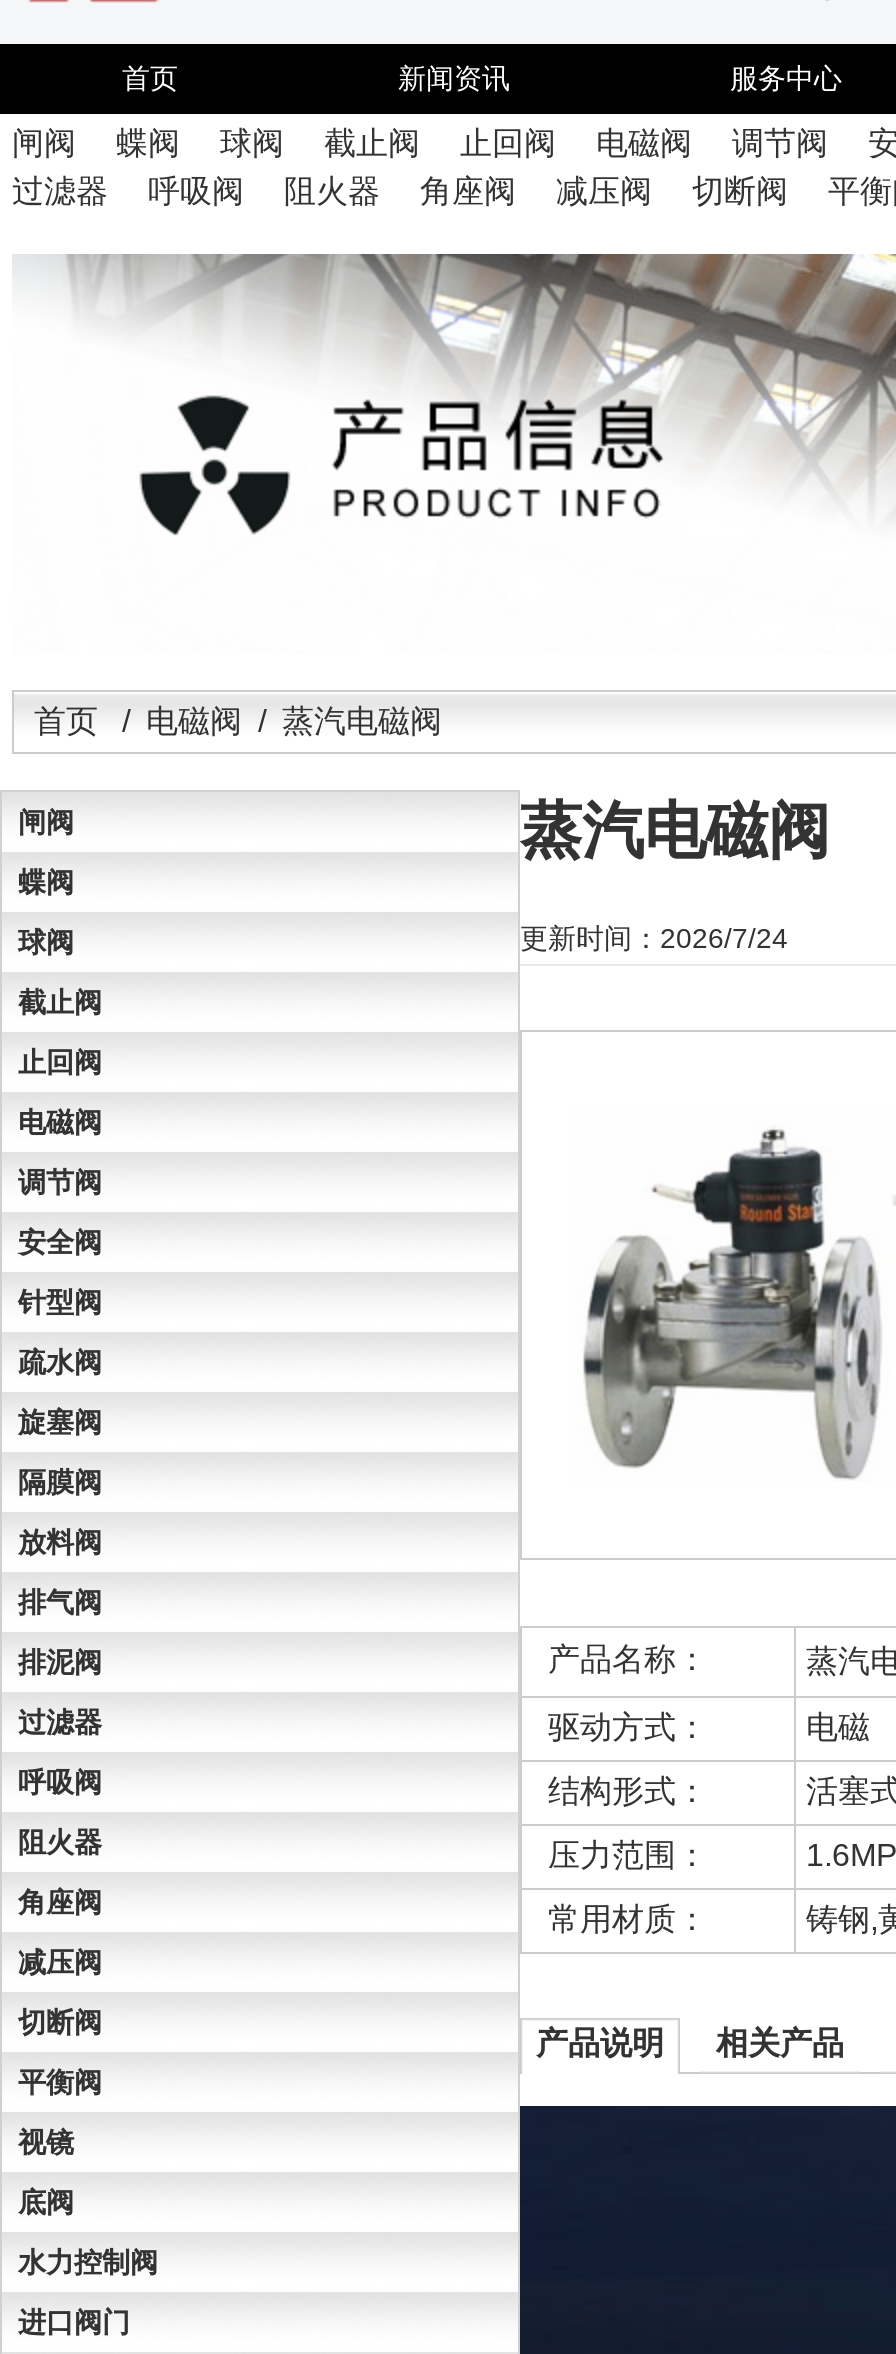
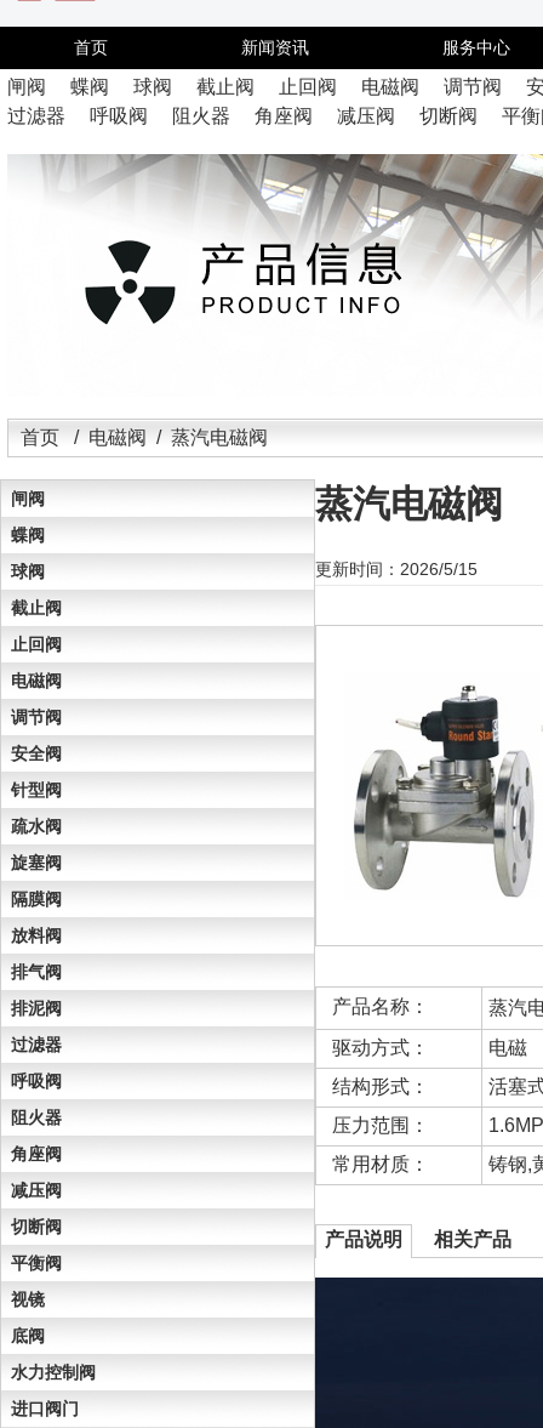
- 更新时间：2026/7/24
+ 更新时间：2026/5/15
